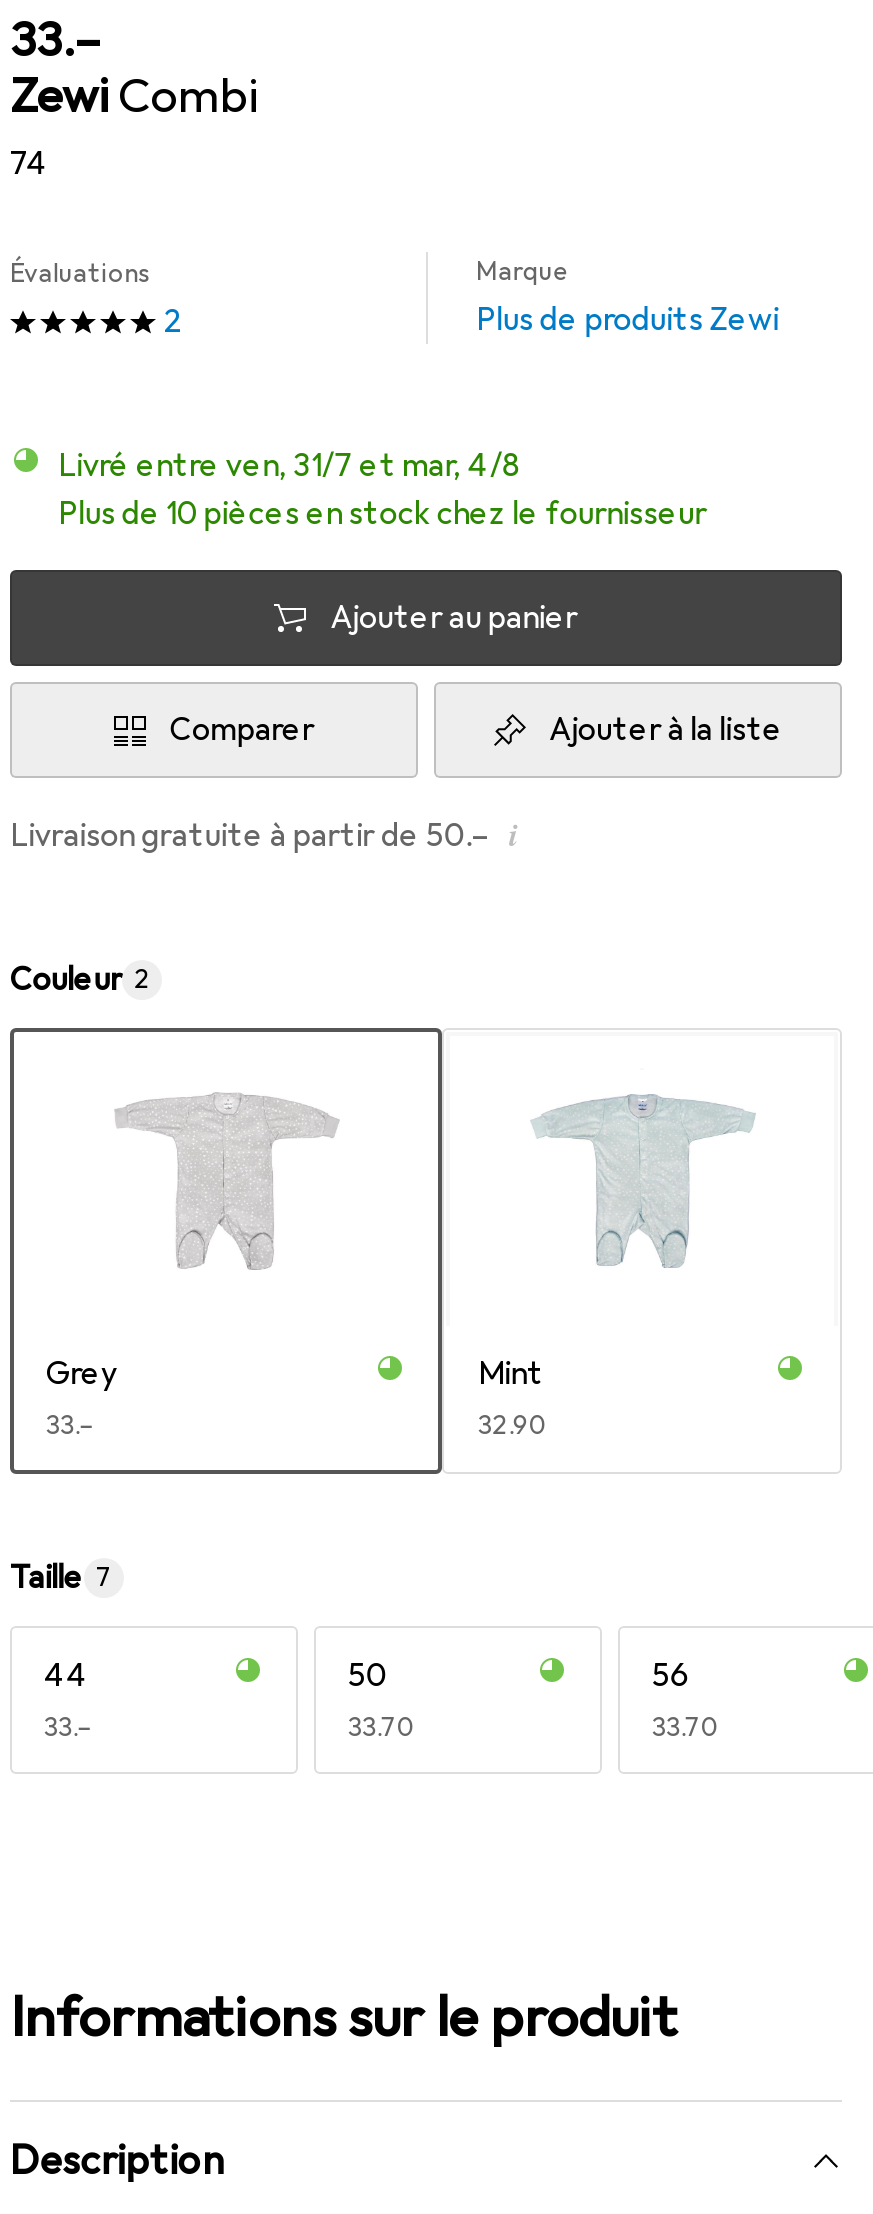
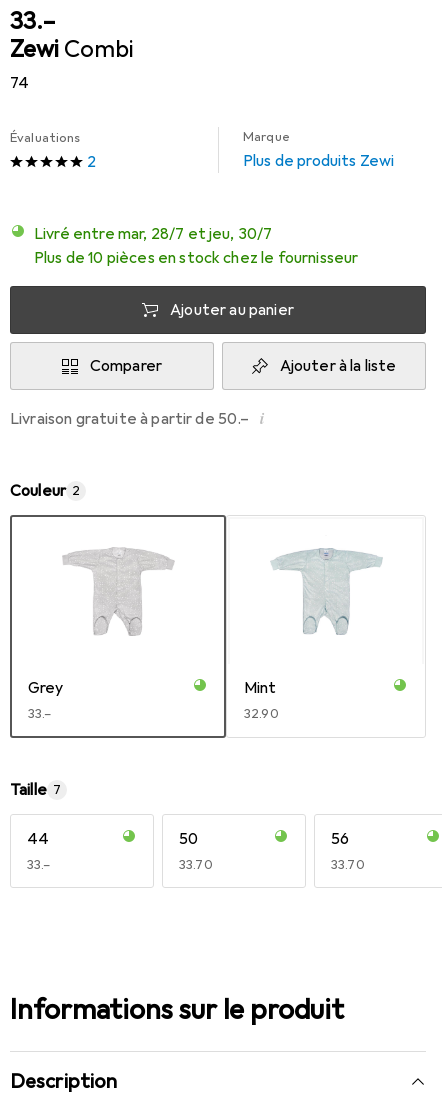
- Livré entre ven, 31/7 et mar, 4/8
+ Livré entre mar, 28/7 et jeu, 30/7
